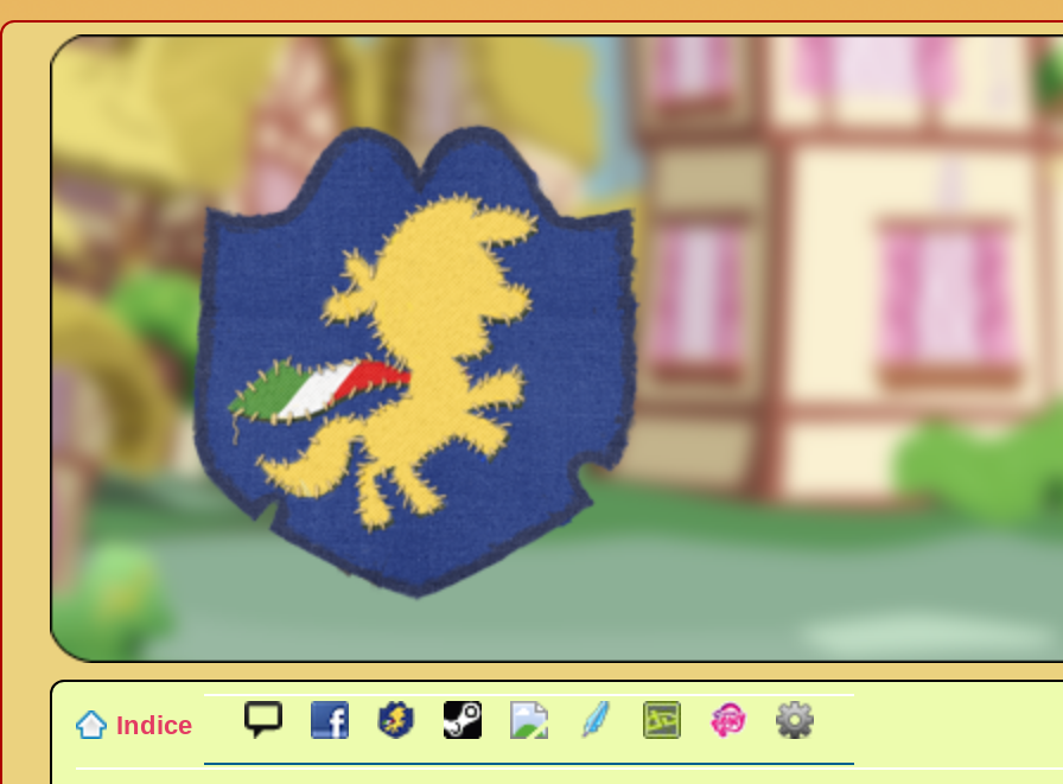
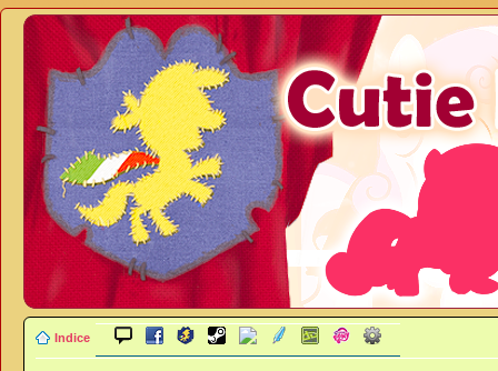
- [image]
+ [image]
